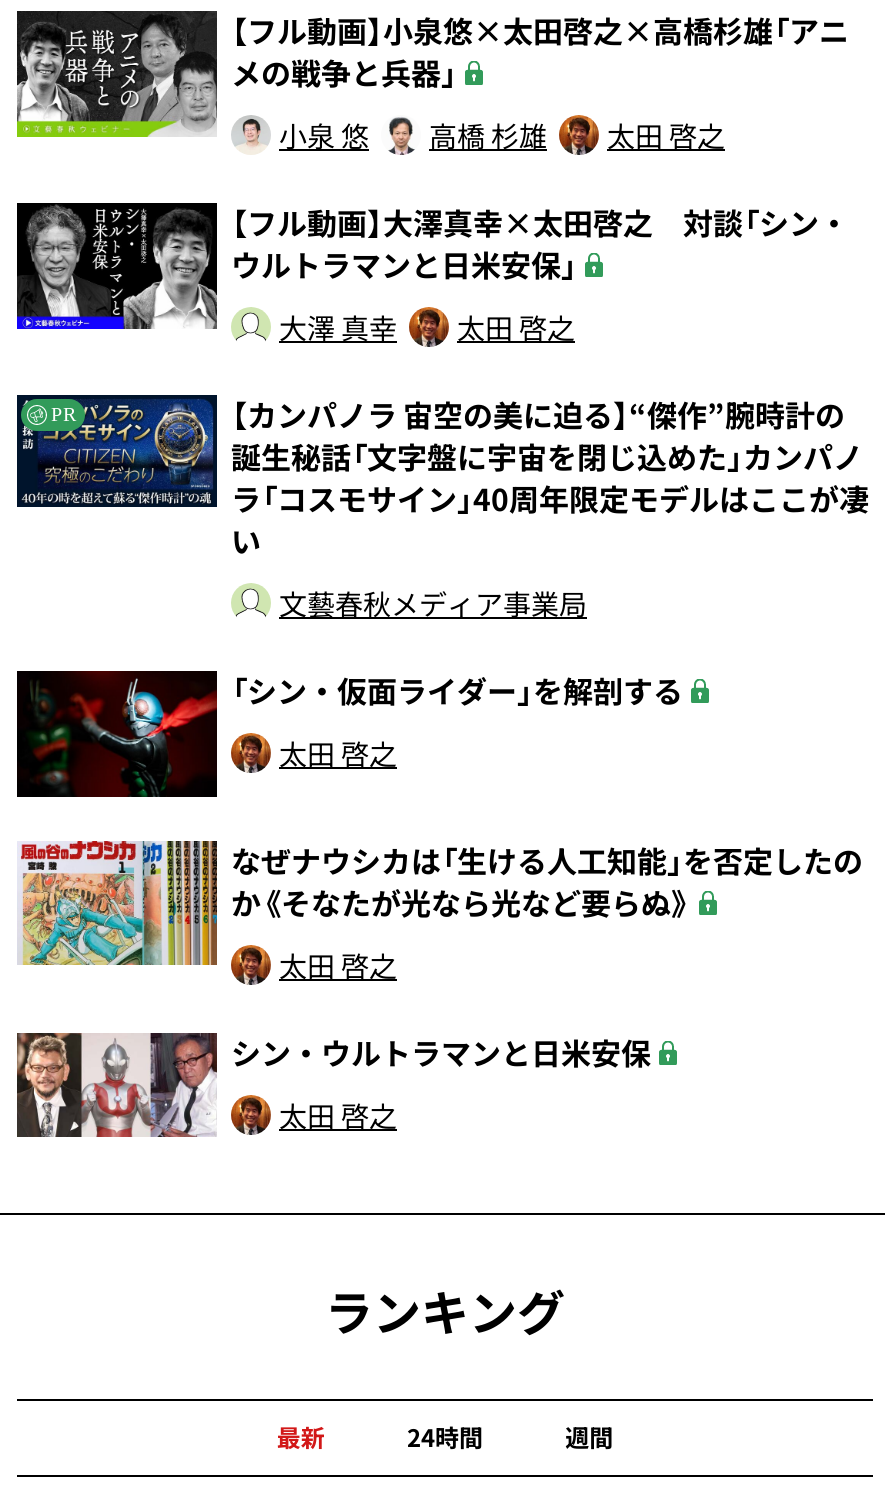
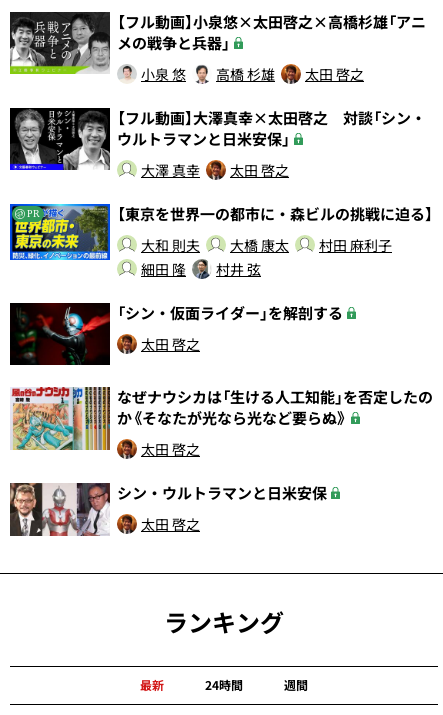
- [image]
- 【カンパノラ 宙空の美に迫る】“傑作”腕時計の
- 誕生秘話「文字盤に宇宙を閉じ込めた」カンパノ
- ラ「コスモサイン」40周年限定モデルはここが凄
- い
+ [image]
+ 【東京を世界一の都市に・森ビルの挑戦に迫る】

- 文藝春秋メディア事業局
+ 大和 則夫
+ 大橋 康太
+ 村田 麻利子
+ 細田 隆
+ 村井 弦
